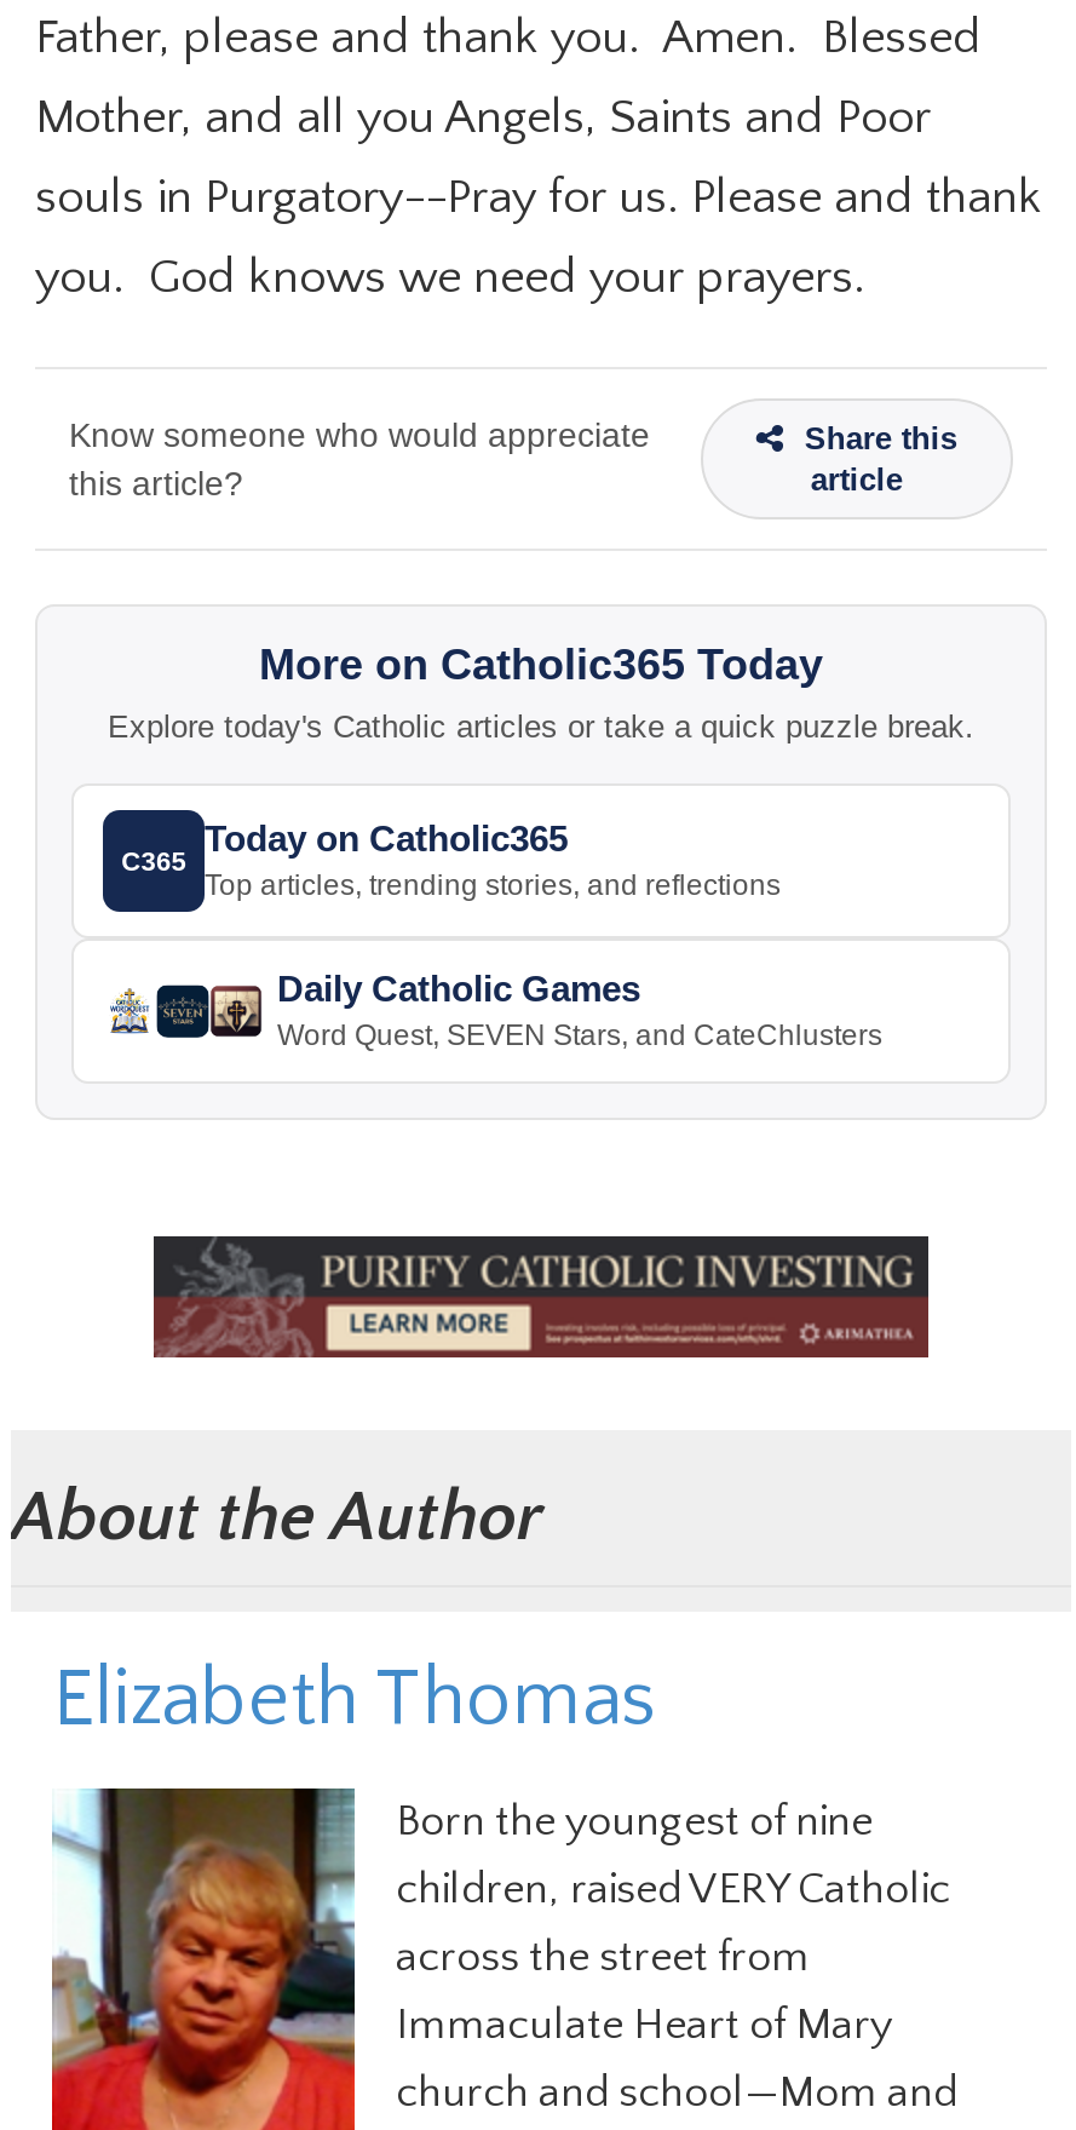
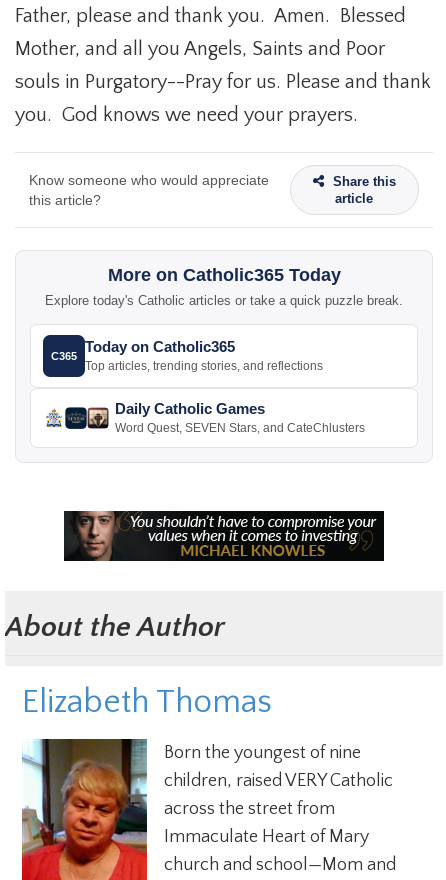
- [image]
+ [image]
